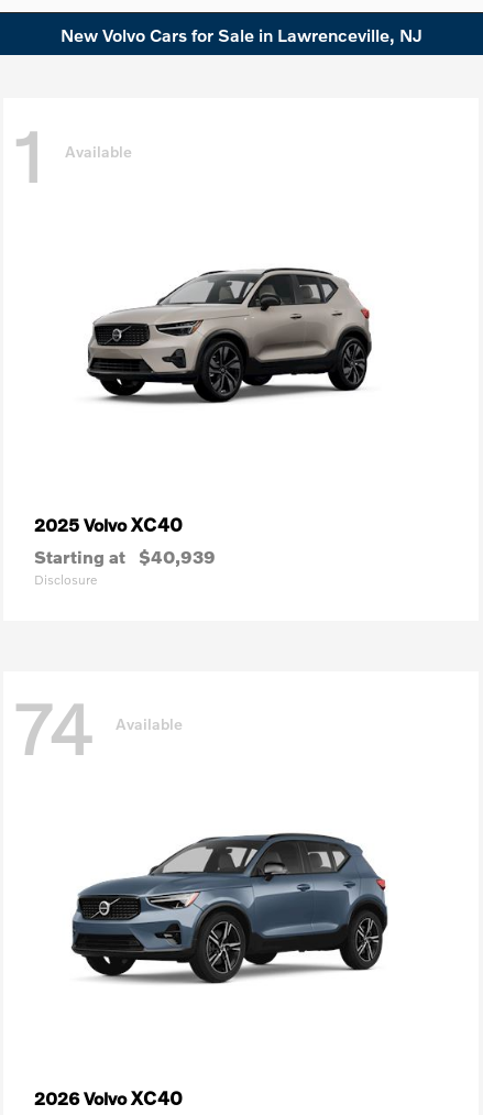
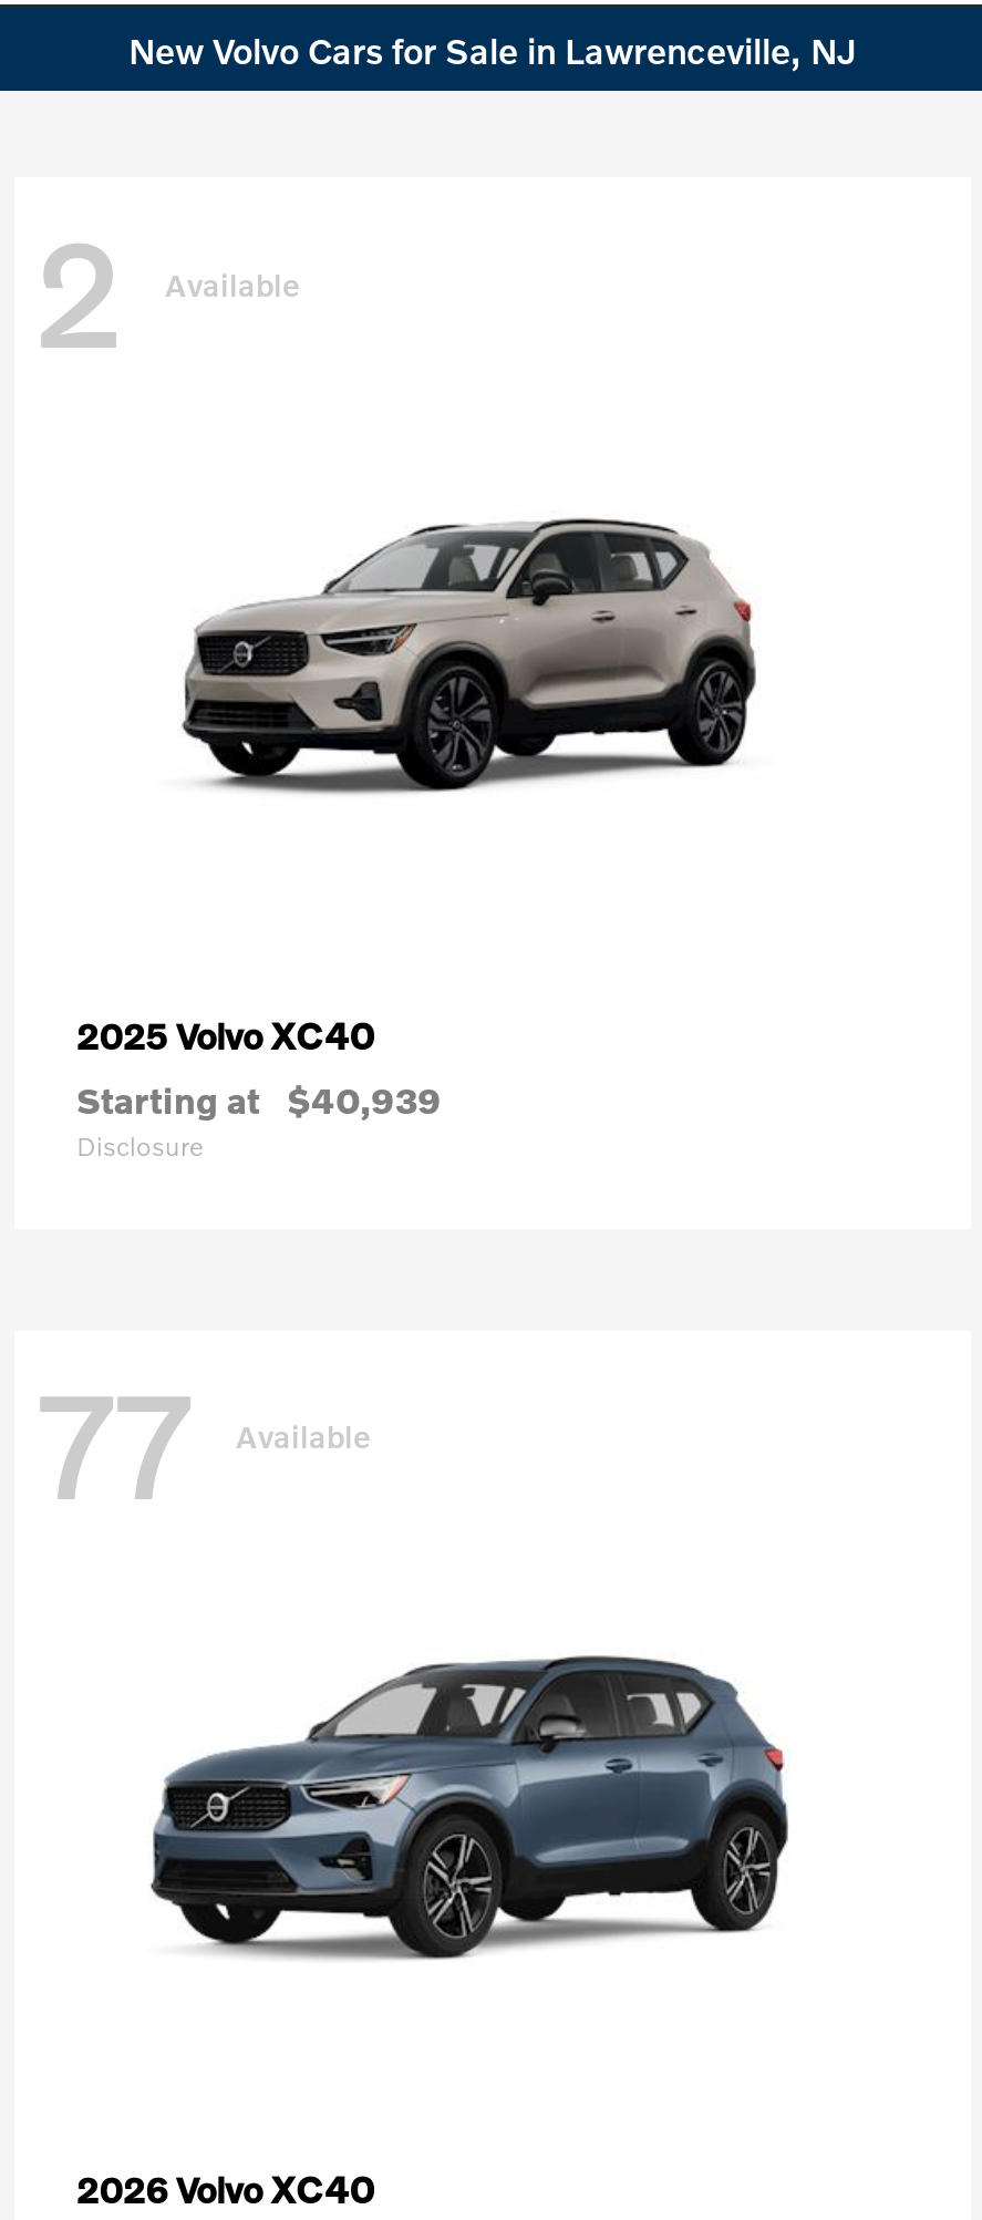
- 1 Available
+ 2 Available

- 74 Available
+ 77 Available
